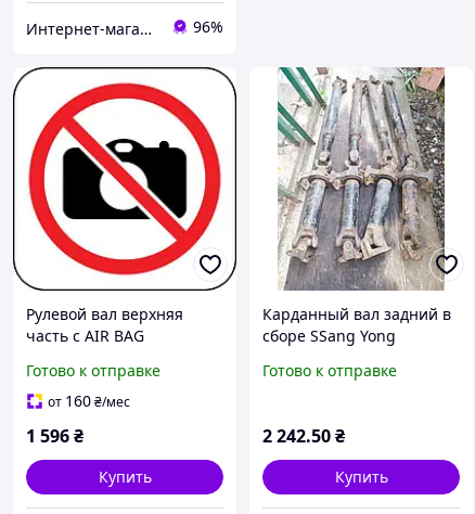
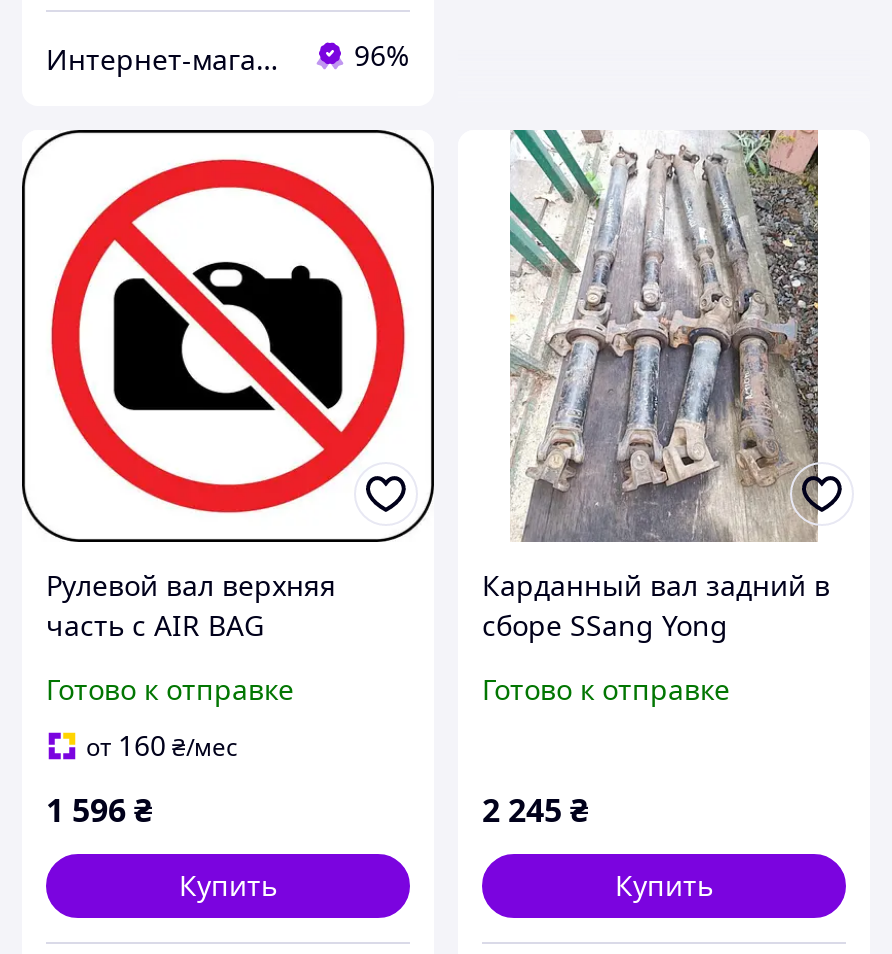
- 2 242.50 ₴
+ 2 245 ₴
